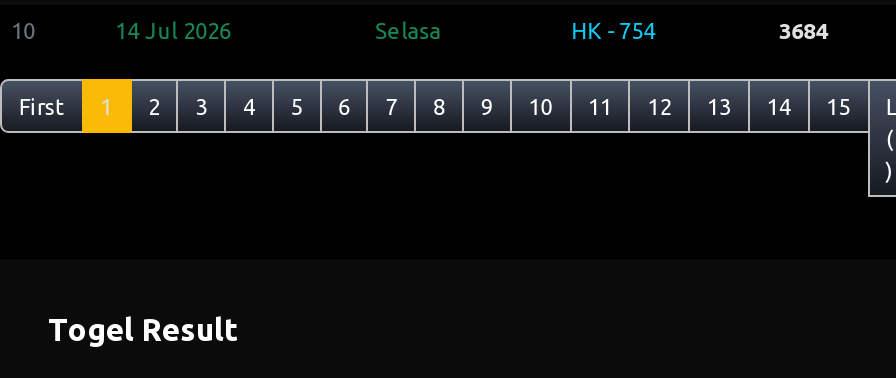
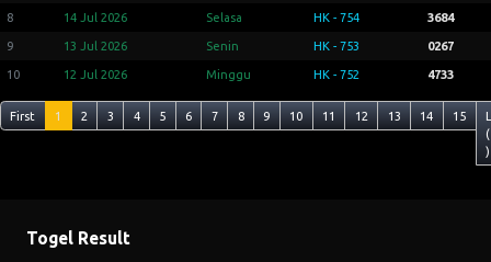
- 10
+ 8

+ 9
+ 13 Jul 2026
+ Senin
+ HK - 753
+ 0267
+ 10
+ 12 Jul 2026
+ Minggu
+ HK - 752
+ 4733
